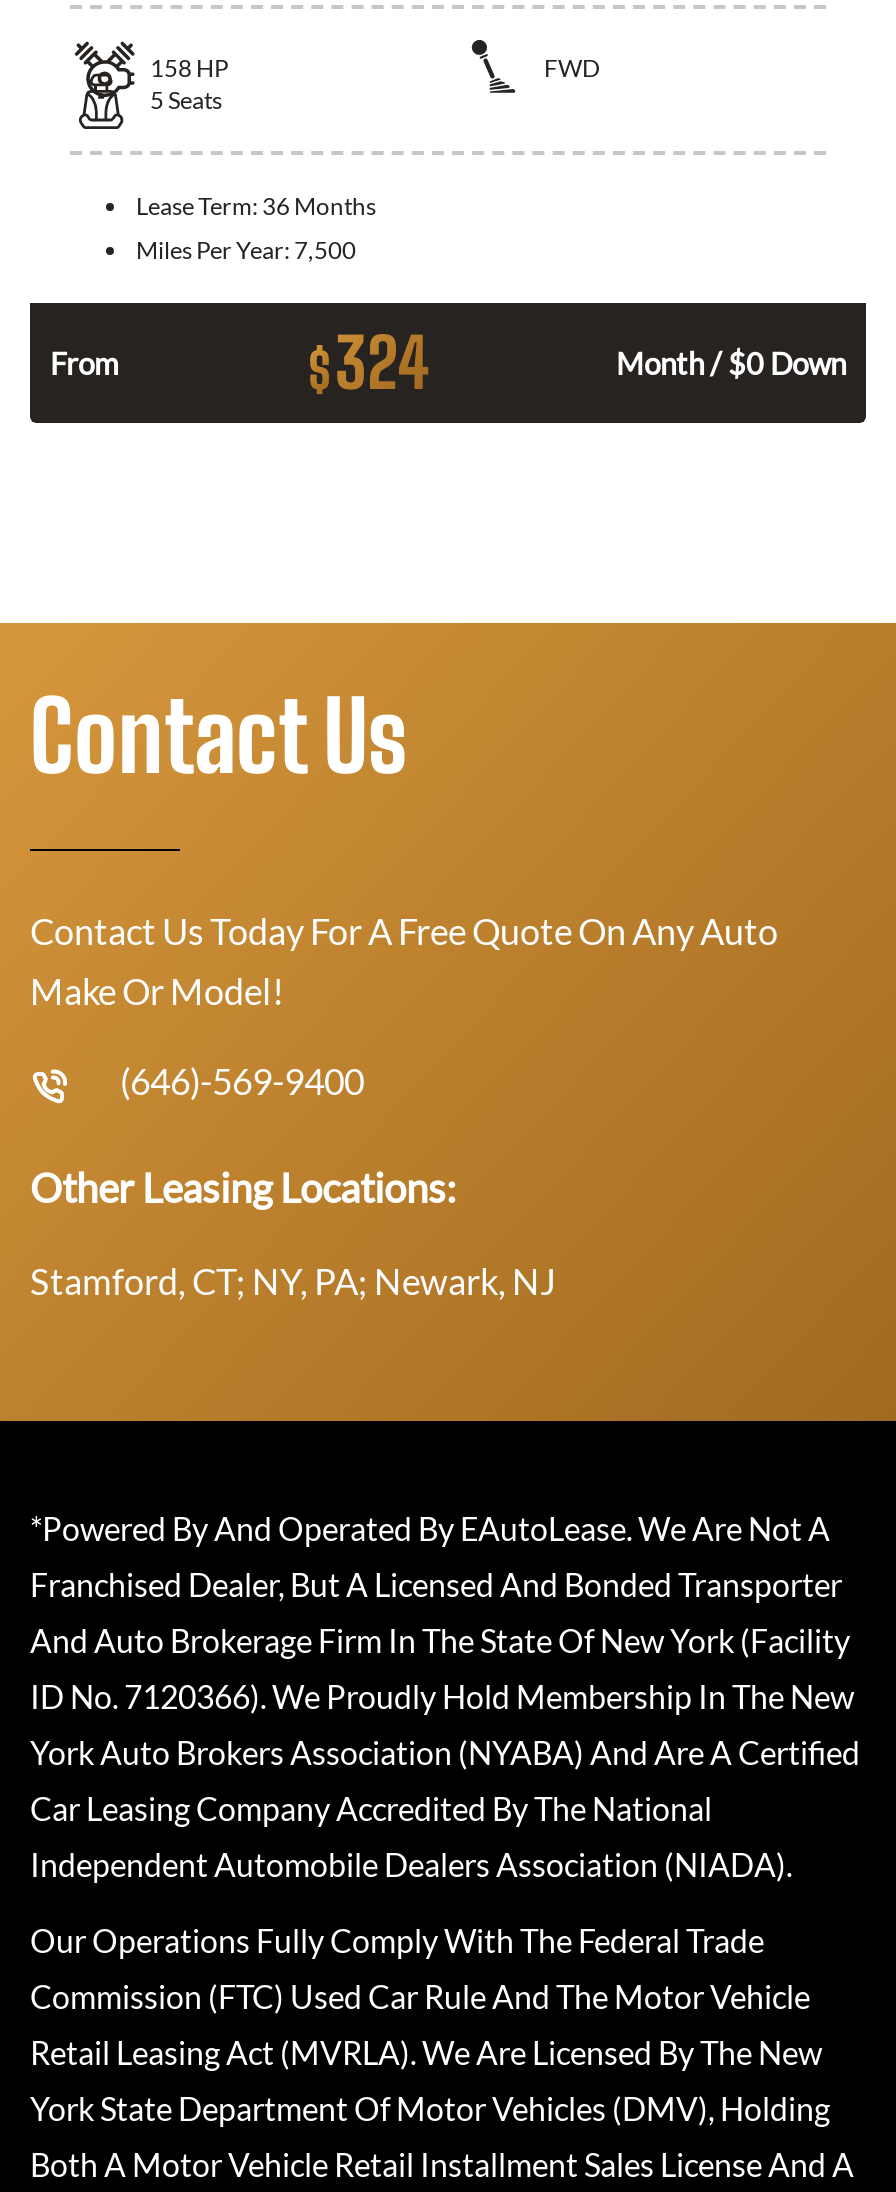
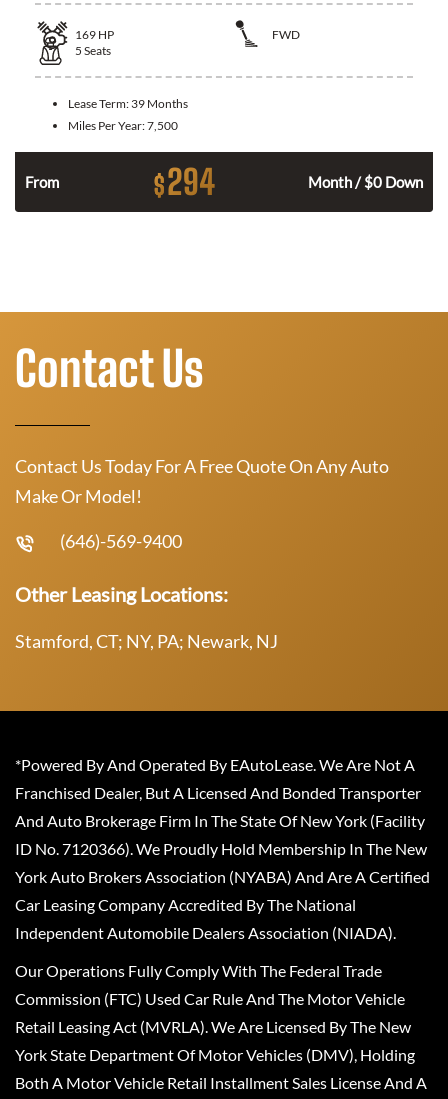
- 158 HP
+ 169 HP

- Lease Term: 36 Months
+ Lease Term: 39 Months

- $ 324
+ $ 294
